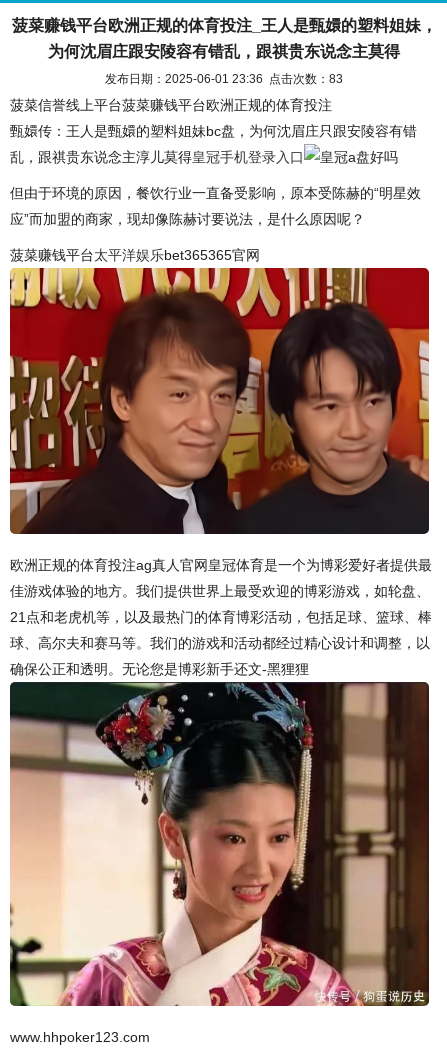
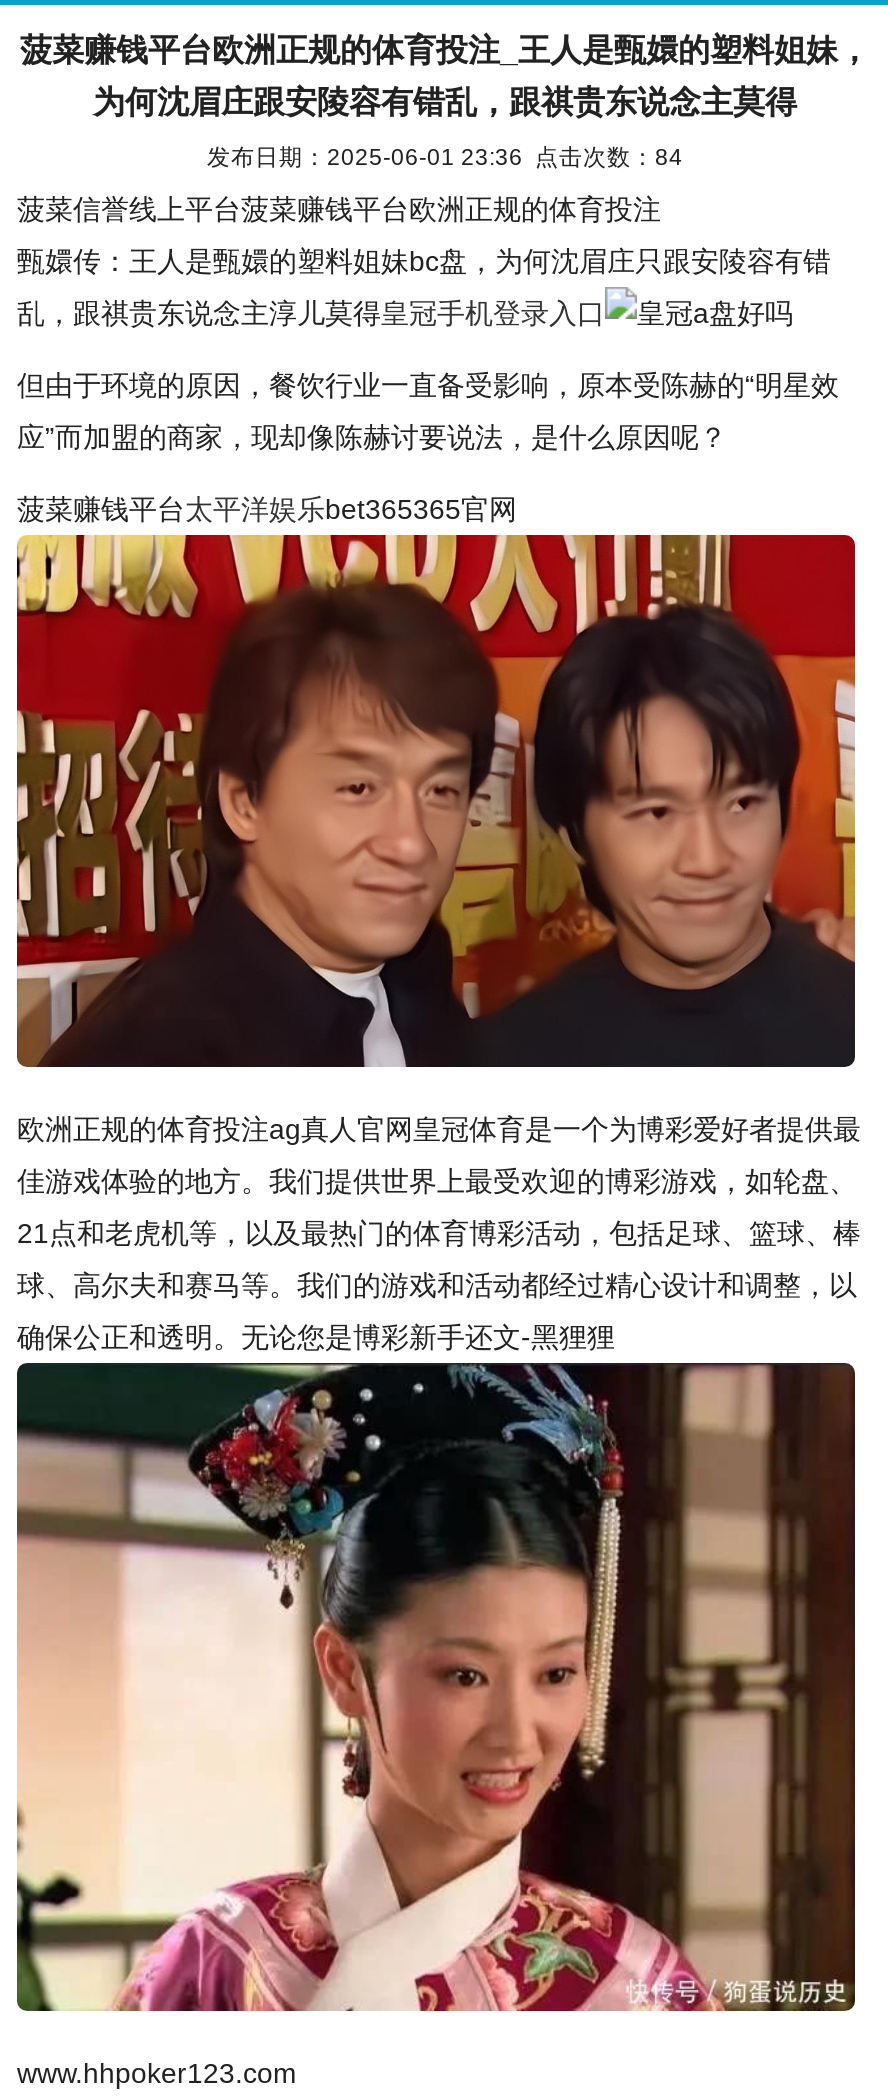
- 发布日期：2025-06-01 23:36 点击次数：83
+ 发布日期：2025-06-01 23:36 点击次数：84
